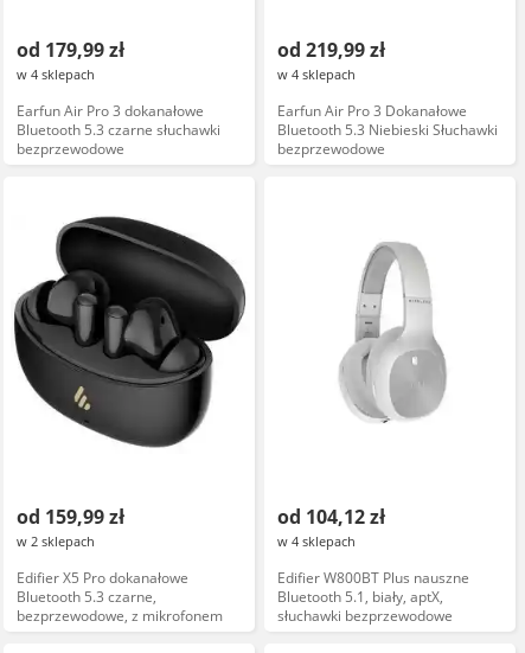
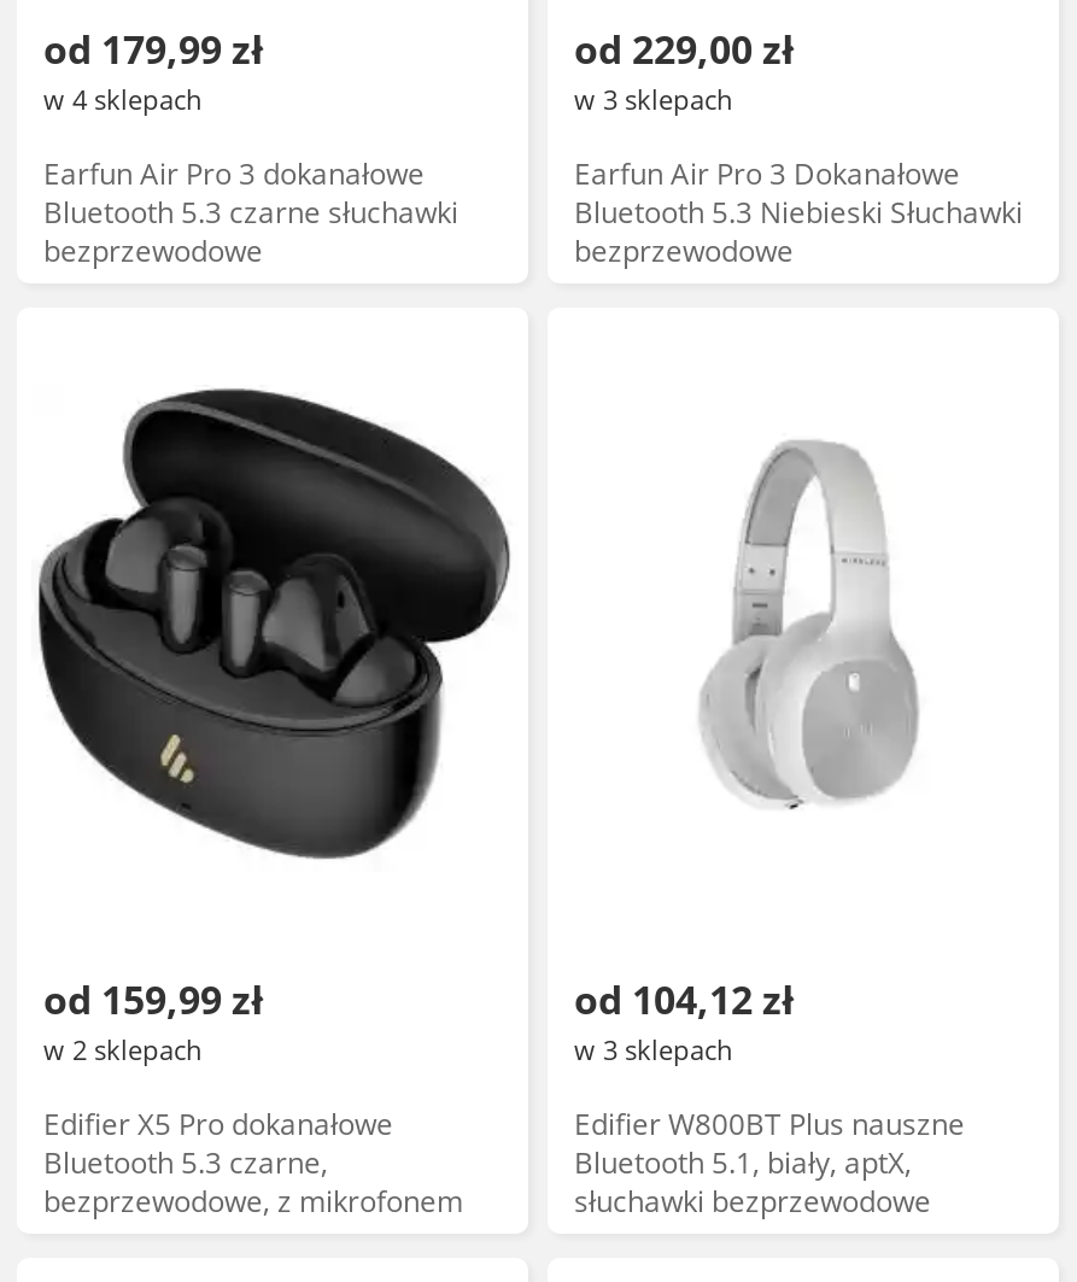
- od 219,99 zł
+ od 229,00 zł

- w 4 sklepach
+ w 3 sklepach

- w 4 sklepach
+ w 3 sklepach
